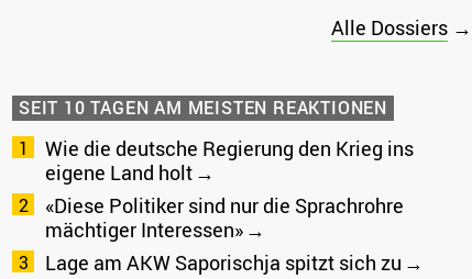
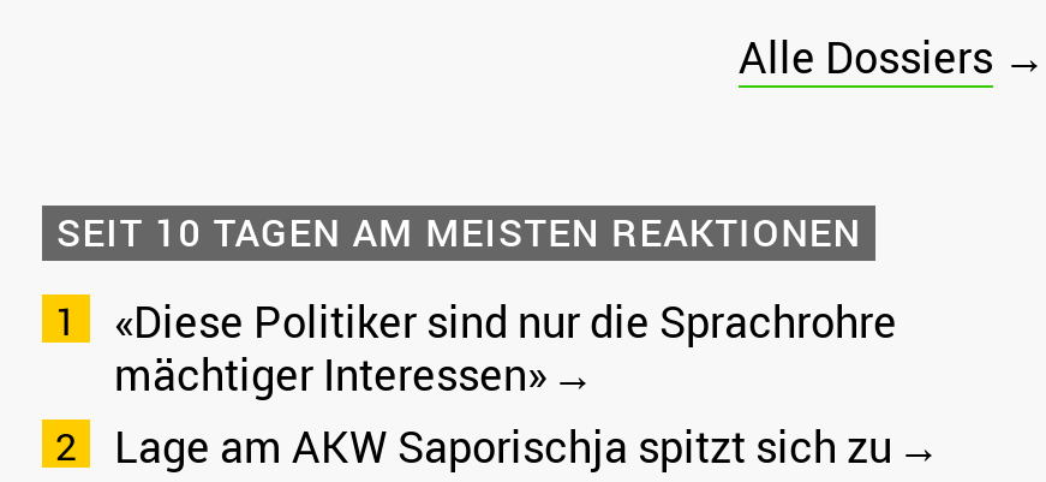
- Wie die deutsche Regierung den Krieg ins
- eigene Land holt
